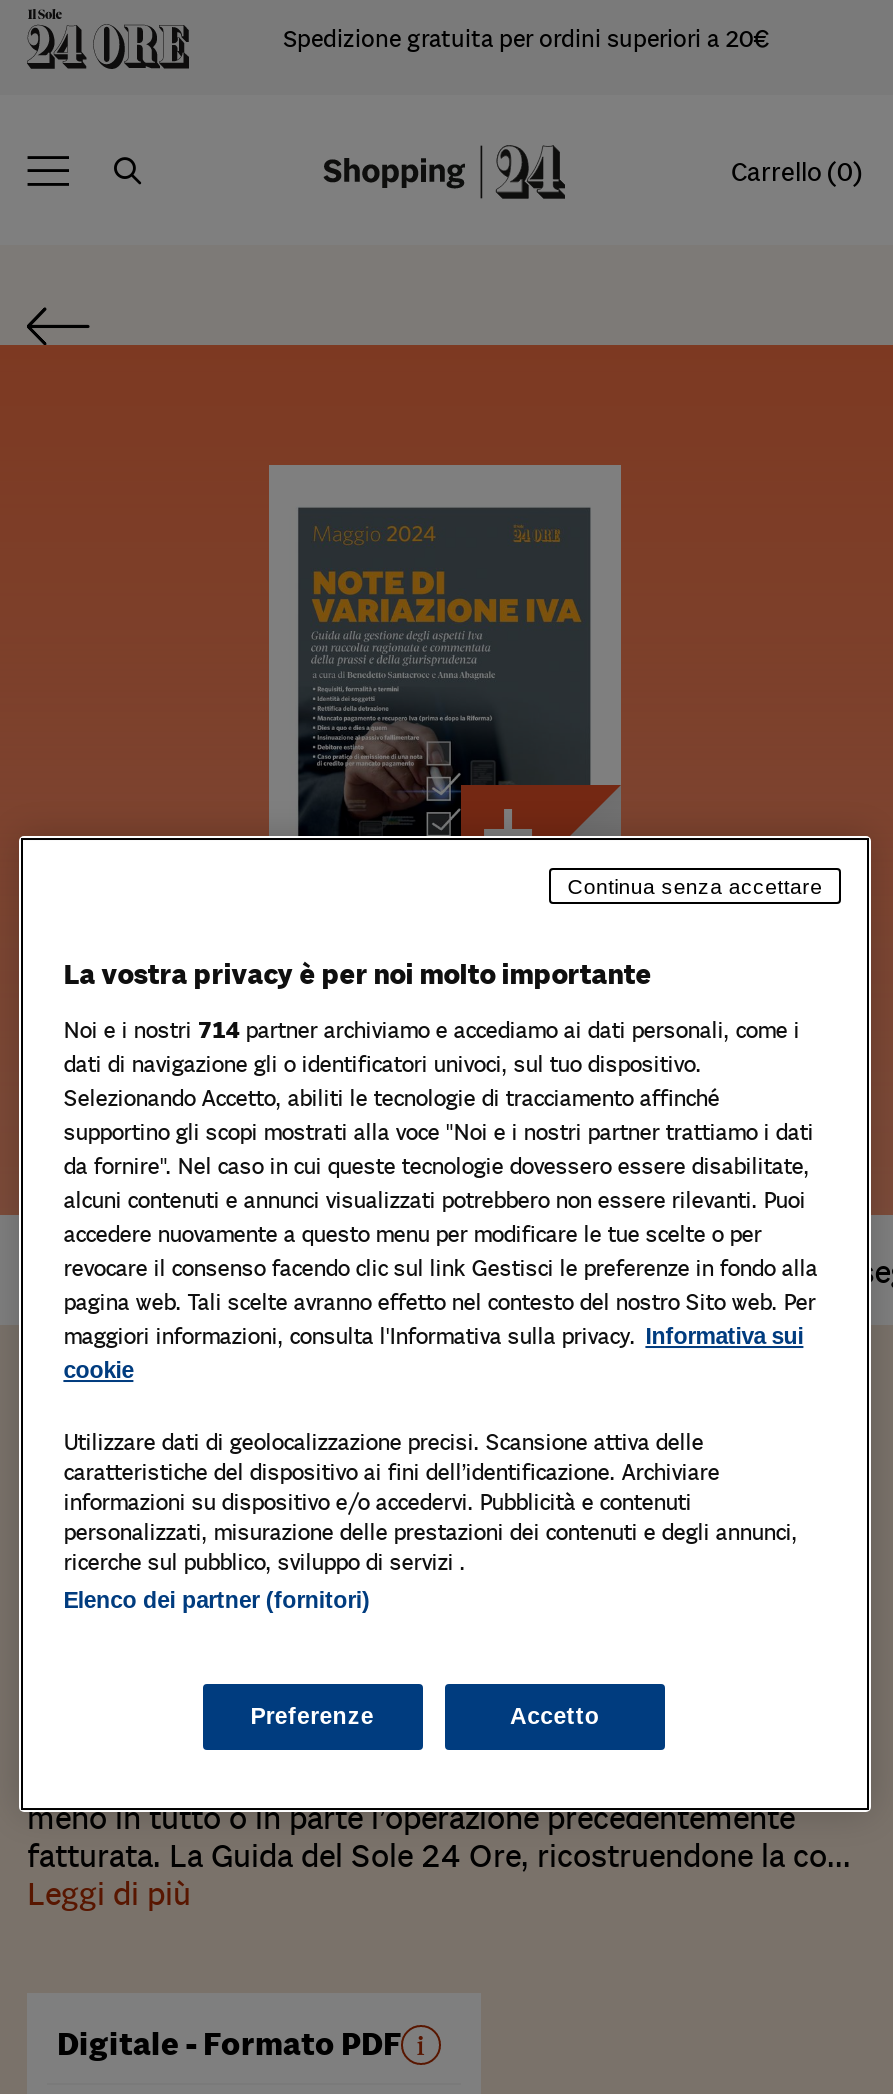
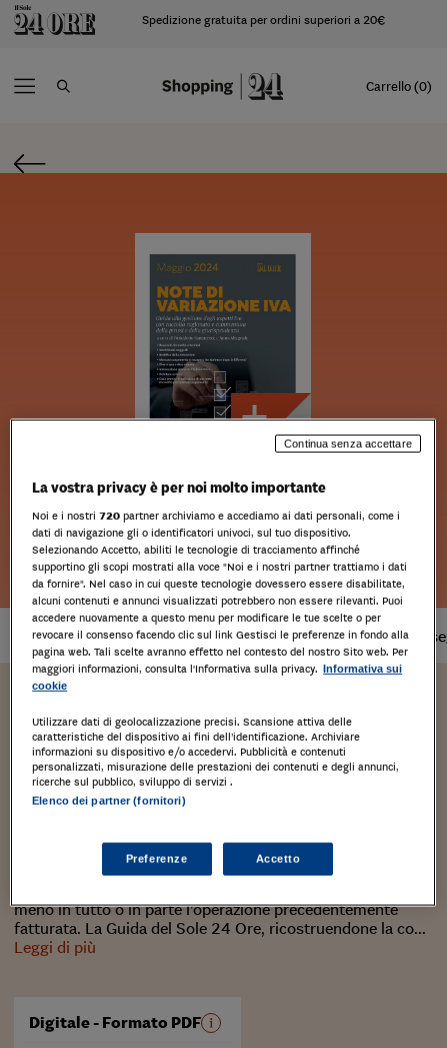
- Noi e i nostri 714 partner archiviamo e accediamo ai dati personali, come i
+ Noi e i nostri 720 partner archiviamo e accediamo ai dati personali, come i
